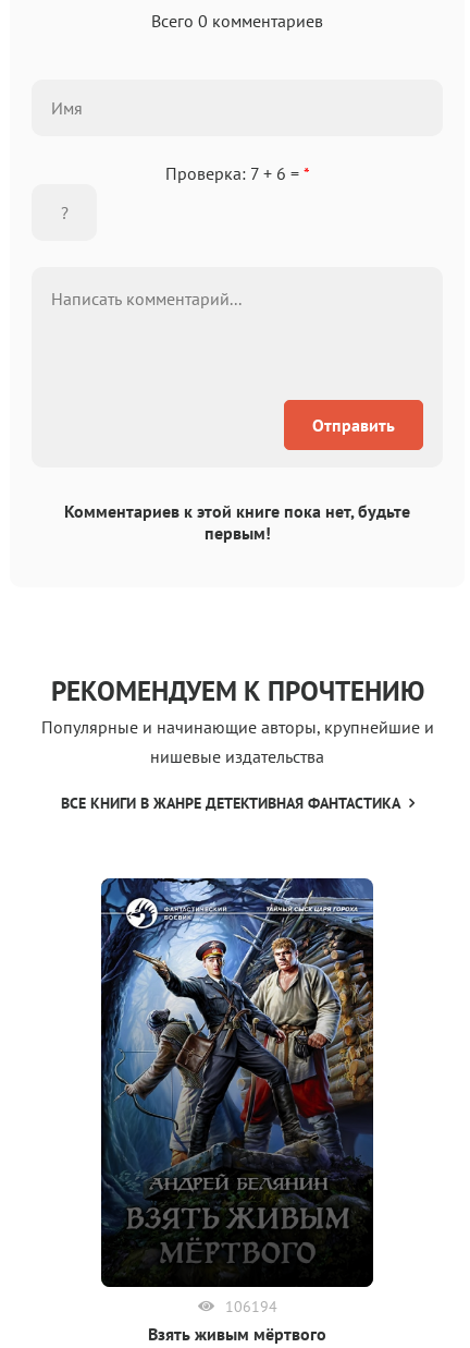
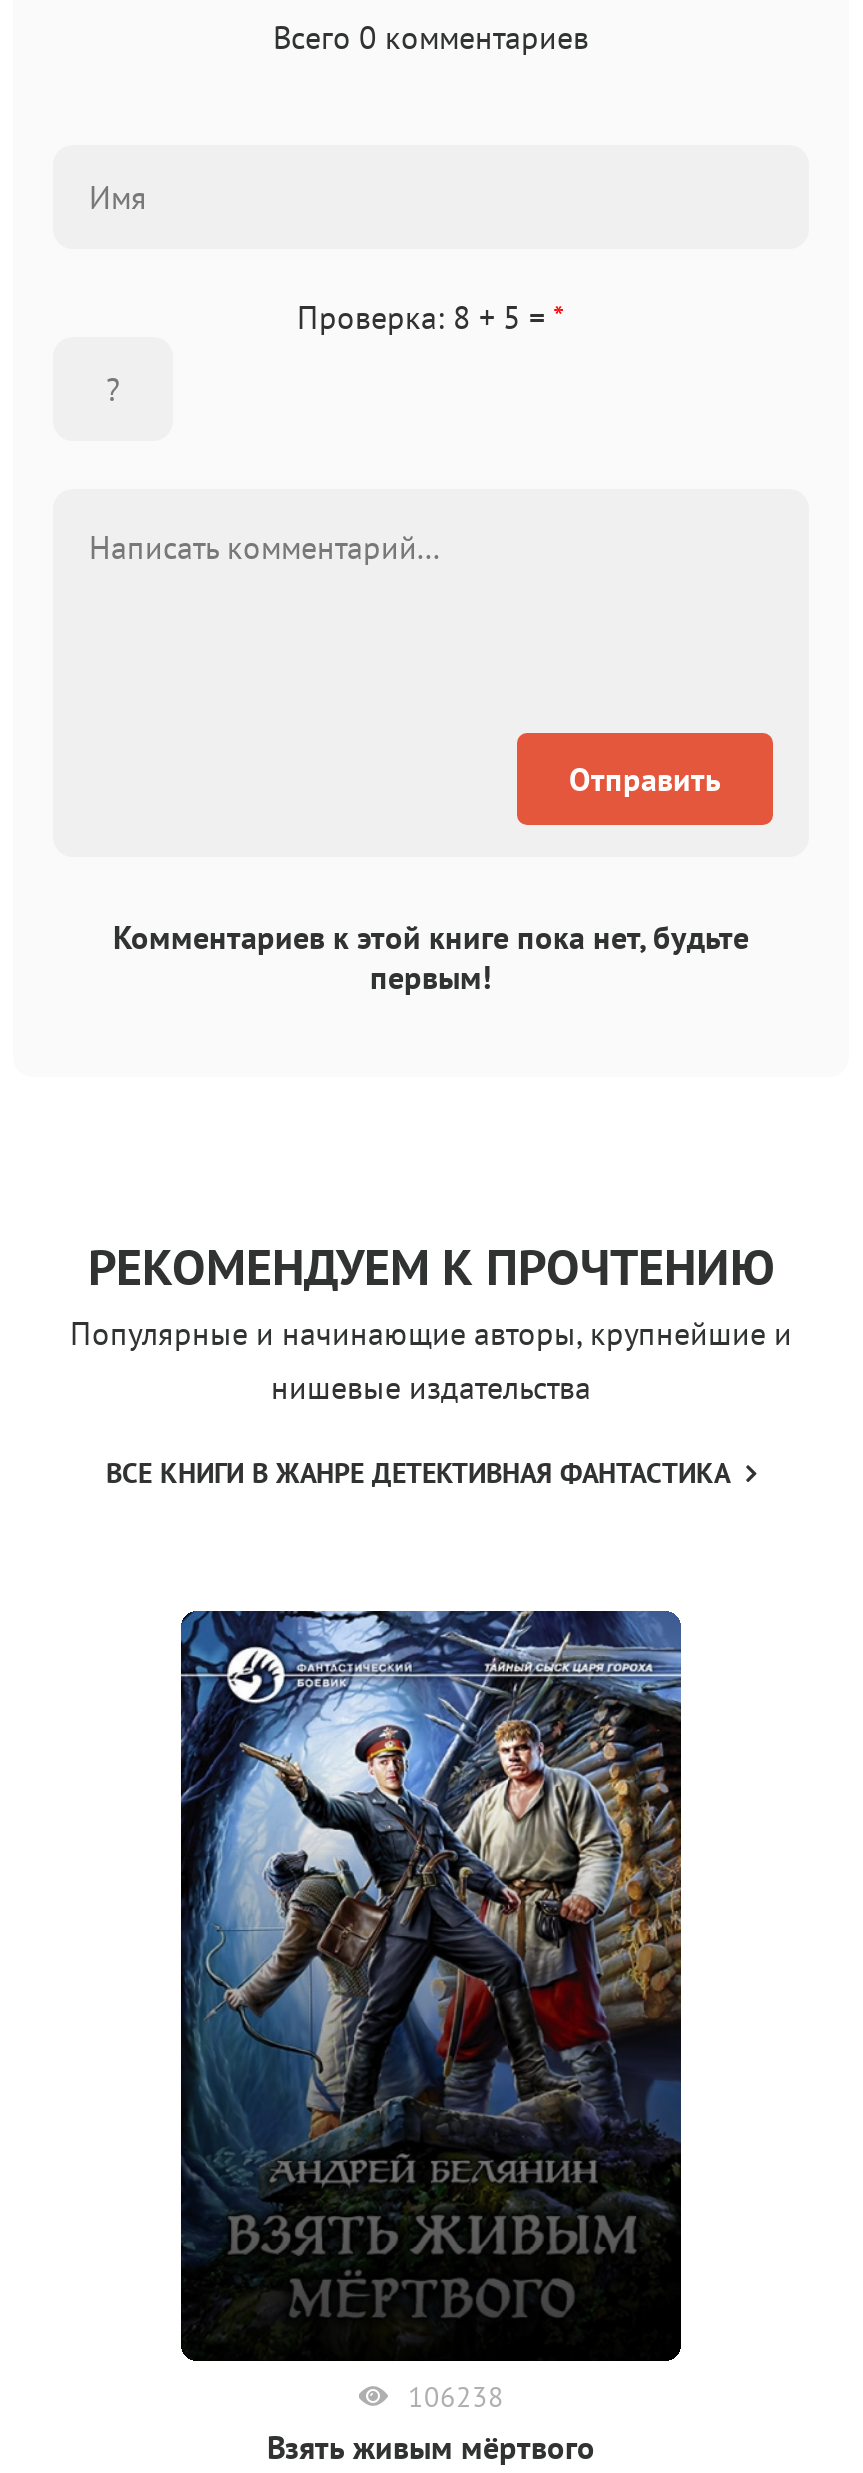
- Проверка: 7 + 6 = *
+ Проверка: 8 + 5 = *

- 106194
+ 106238
